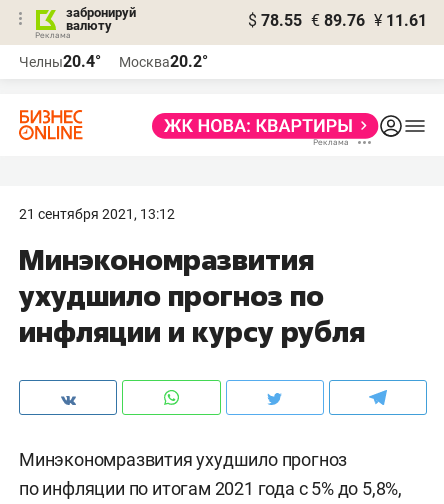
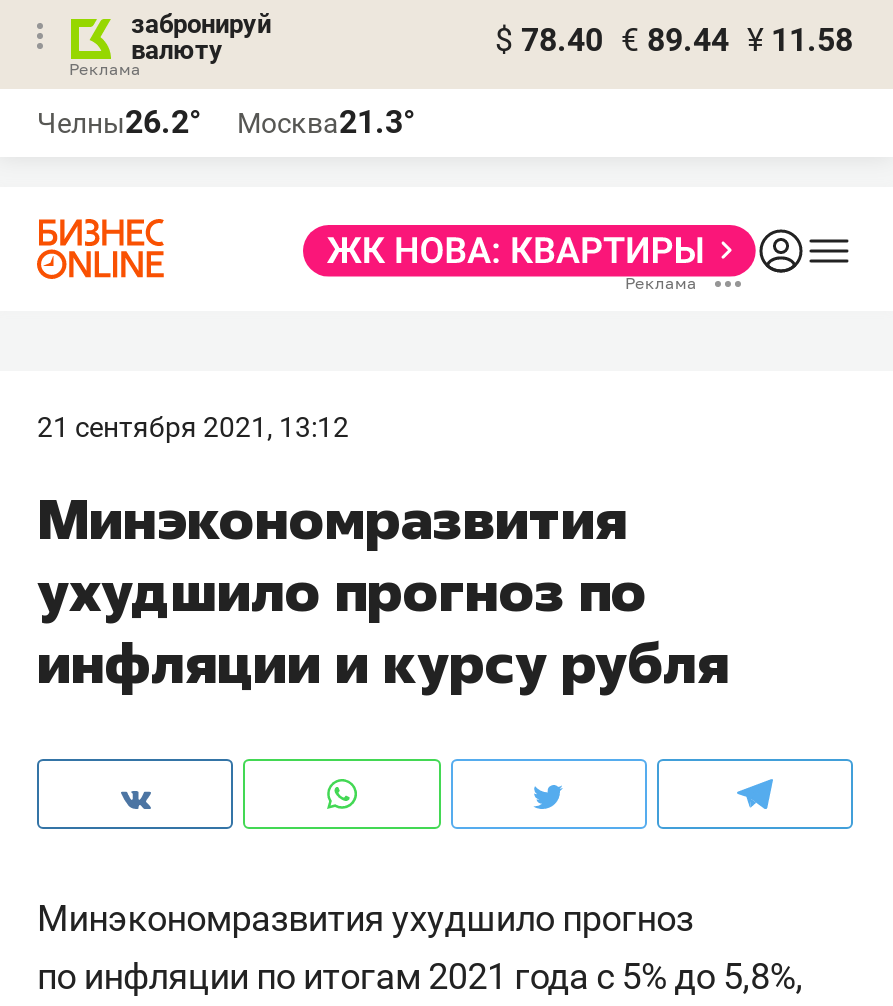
- $ 78.55 € 89.76 ¥ 11.61
+ $ 78.40 € 89.44 ¥ 11.58

- Челны20.4°
+ Челны26.2°

- Москва20.2°
+ Москва21.3°
